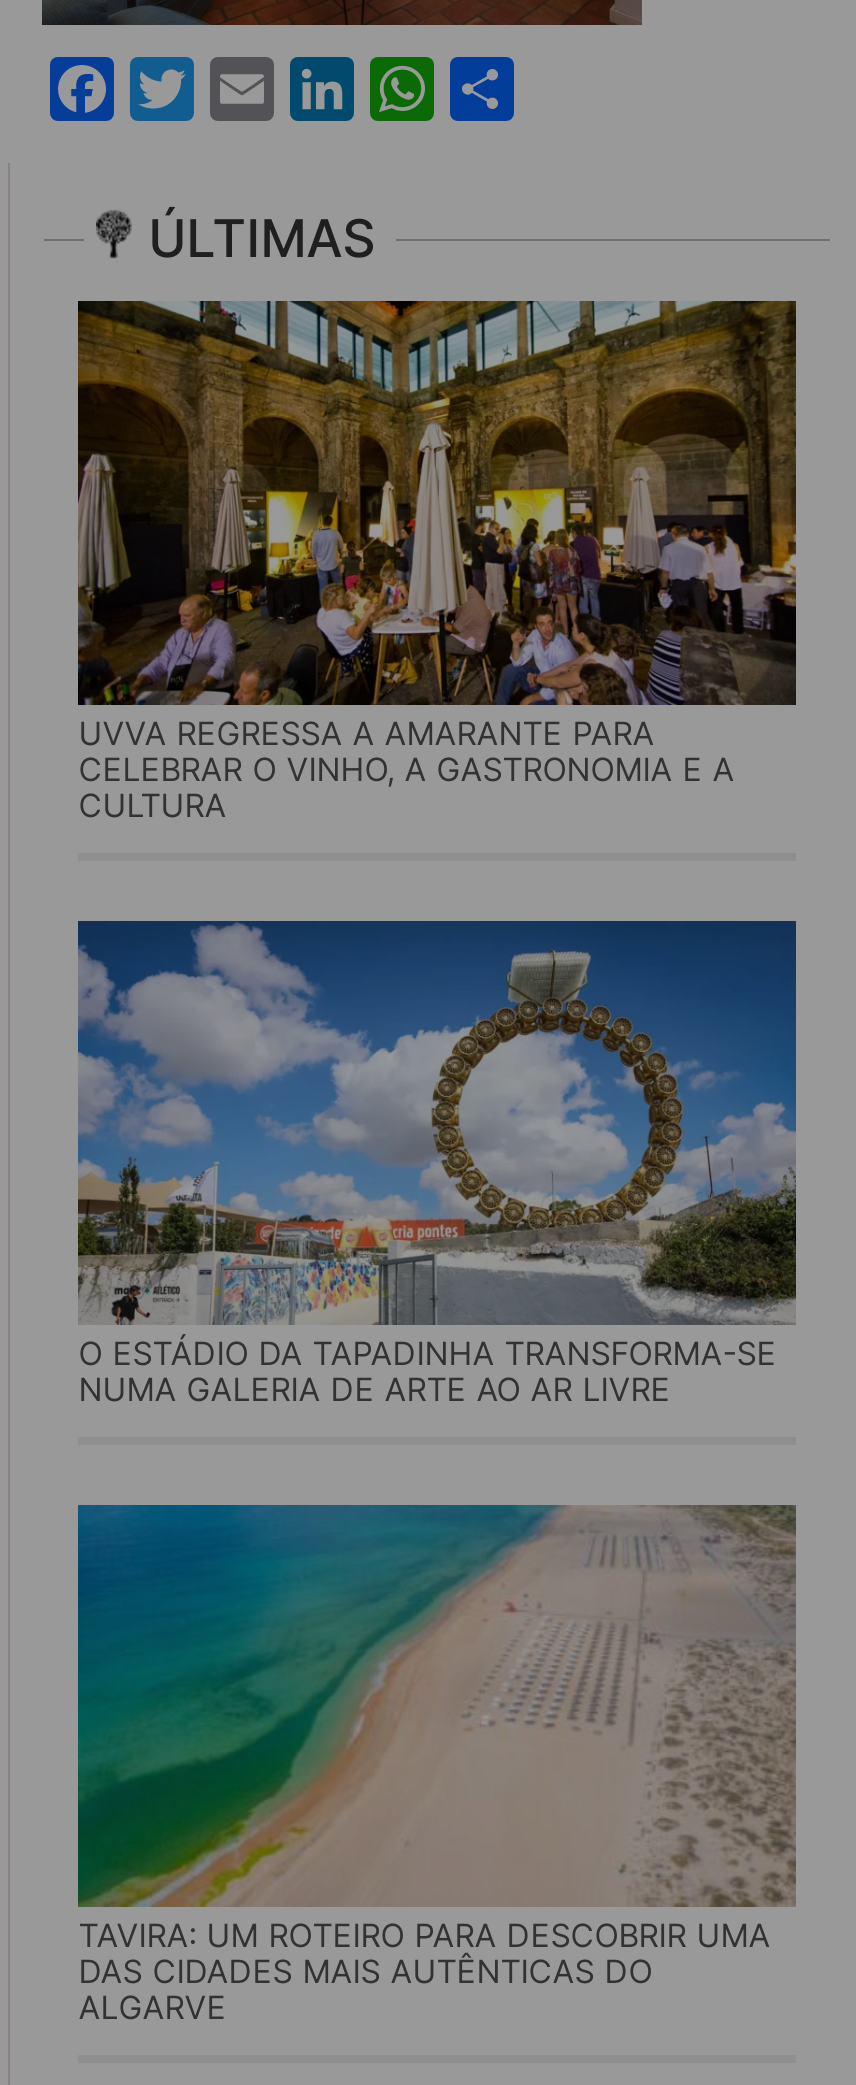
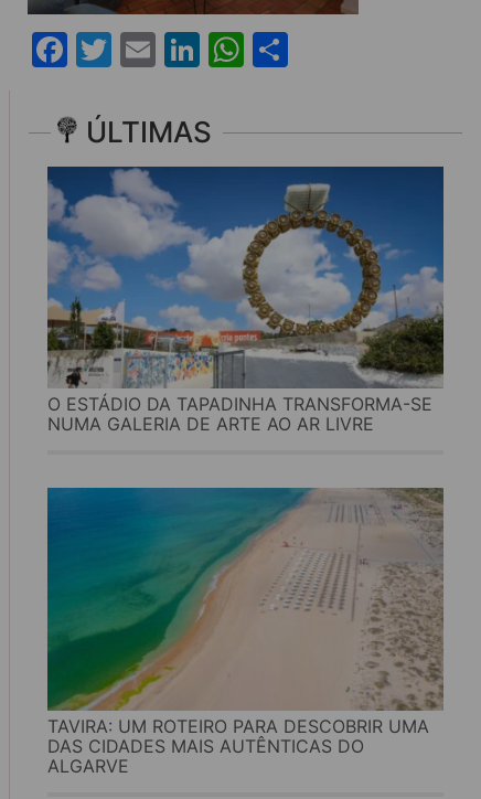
- [image]
- UVVA REGRESSA A AMARANTE PARA
- CELEBRAR O VINHO, A GASTRONOMIA E A
- CULTURA
